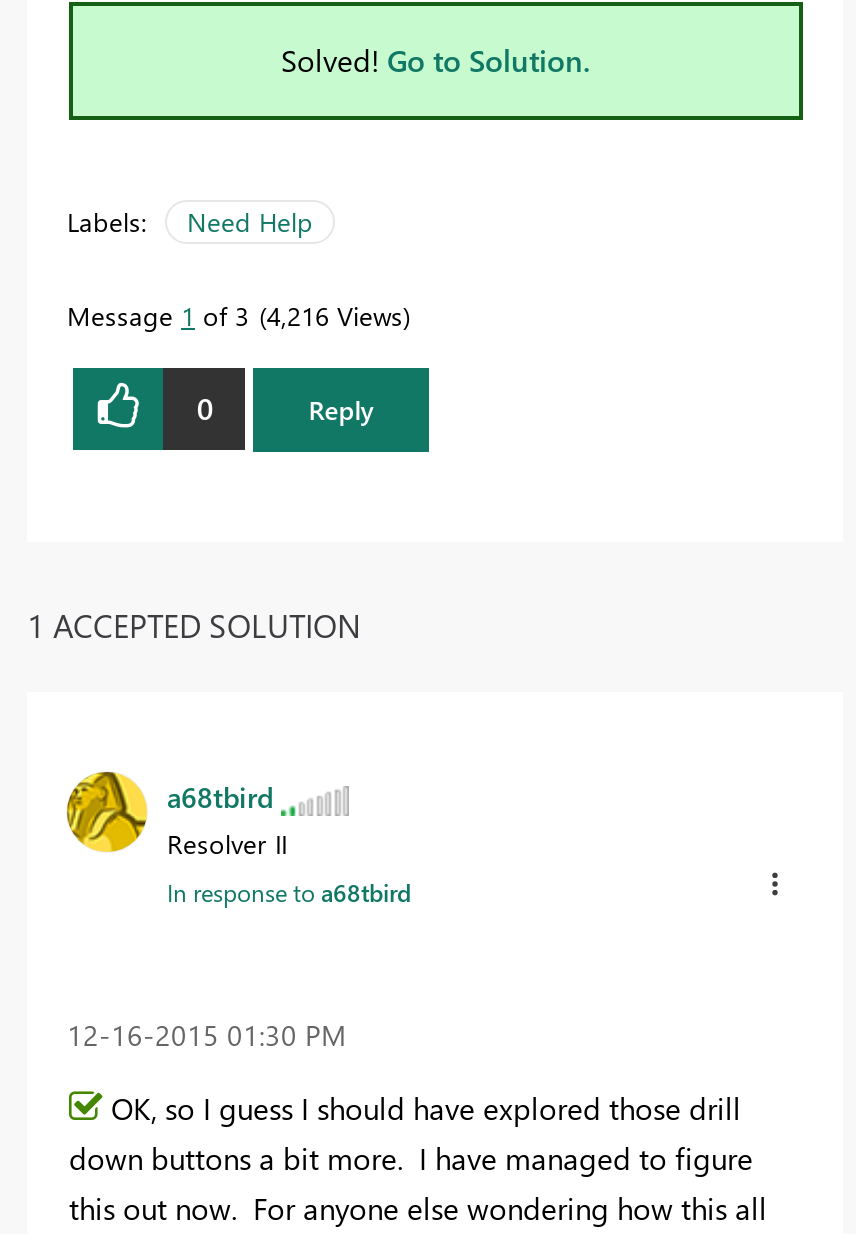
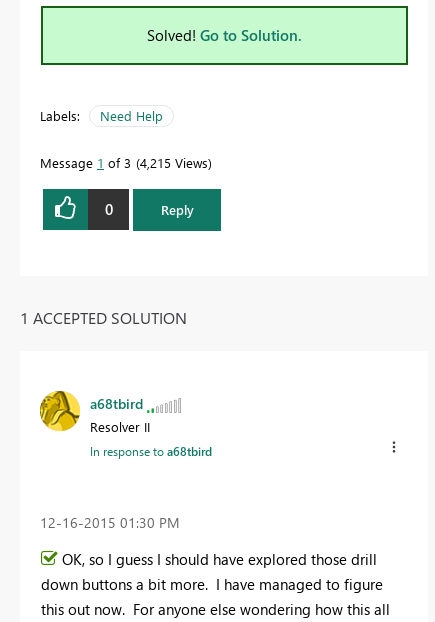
- Message 1 of 3 4,216 Views
+ Message 1 of 3 4,215 Views
